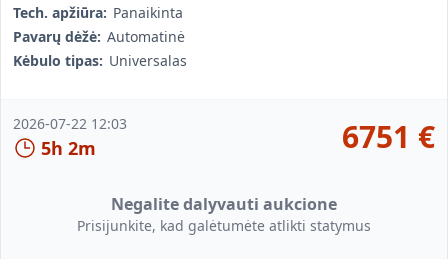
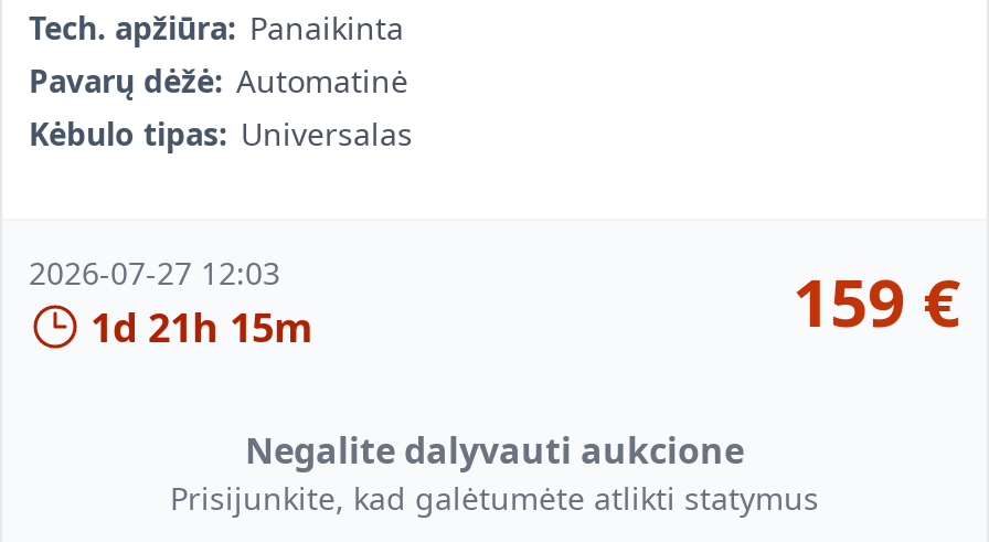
- 2026-07-22 12:03
- 5h 2m
- 6751 €
+ 2026-07-27 12:03
+ 1d 21h 15m
+ 159 €
